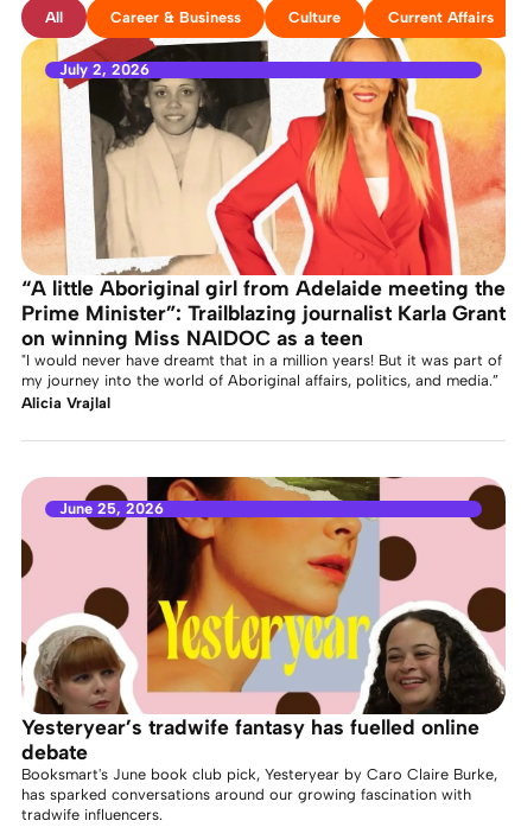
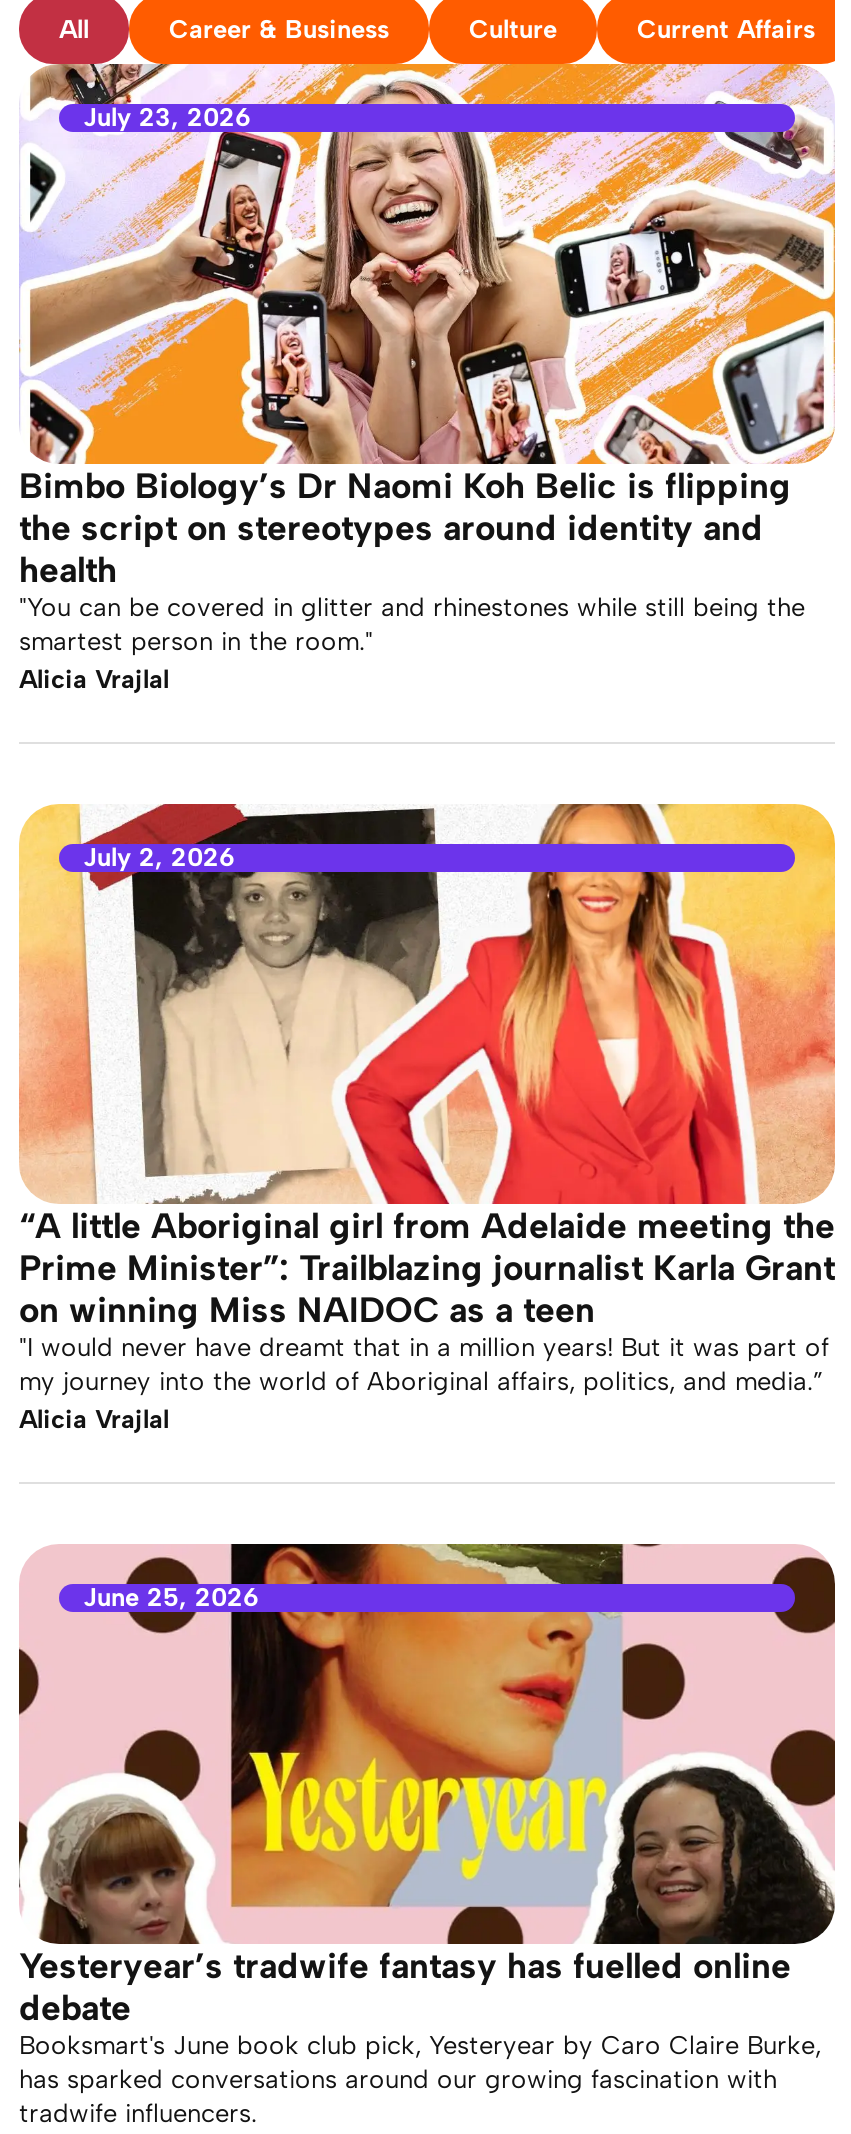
+ [image]
+ July 23, 2026

+ Bimbo Biology’s Dr Naomi Koh Belic is flipping
+ the script on stereotypes around identity and
+ health
+ "You can be covered in glitter and rhinestones while still being the
+ smartest person in the room."
+ Alicia Vrajlal
